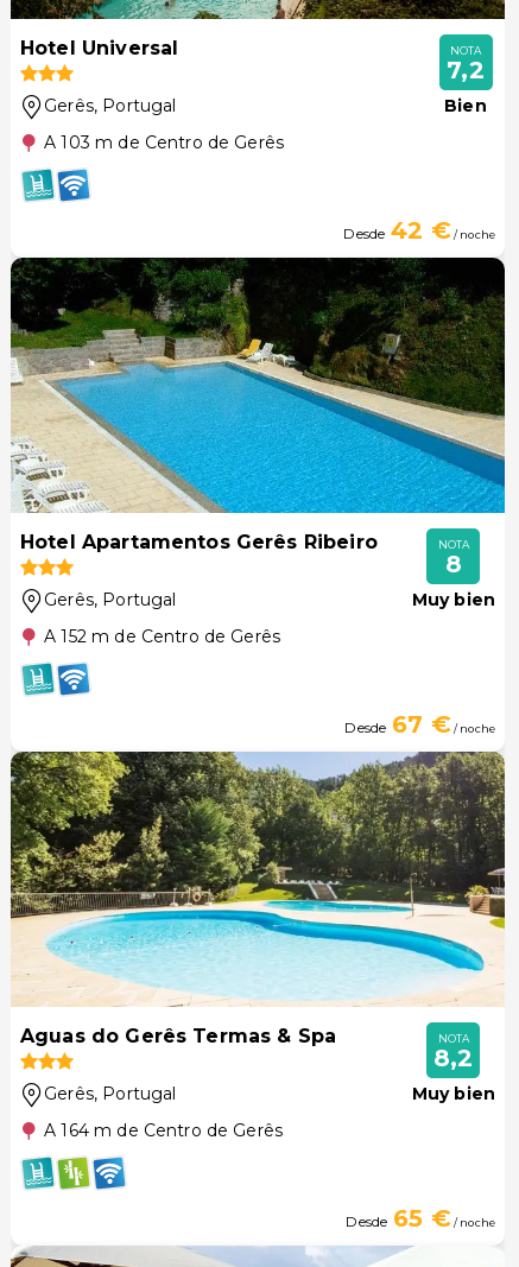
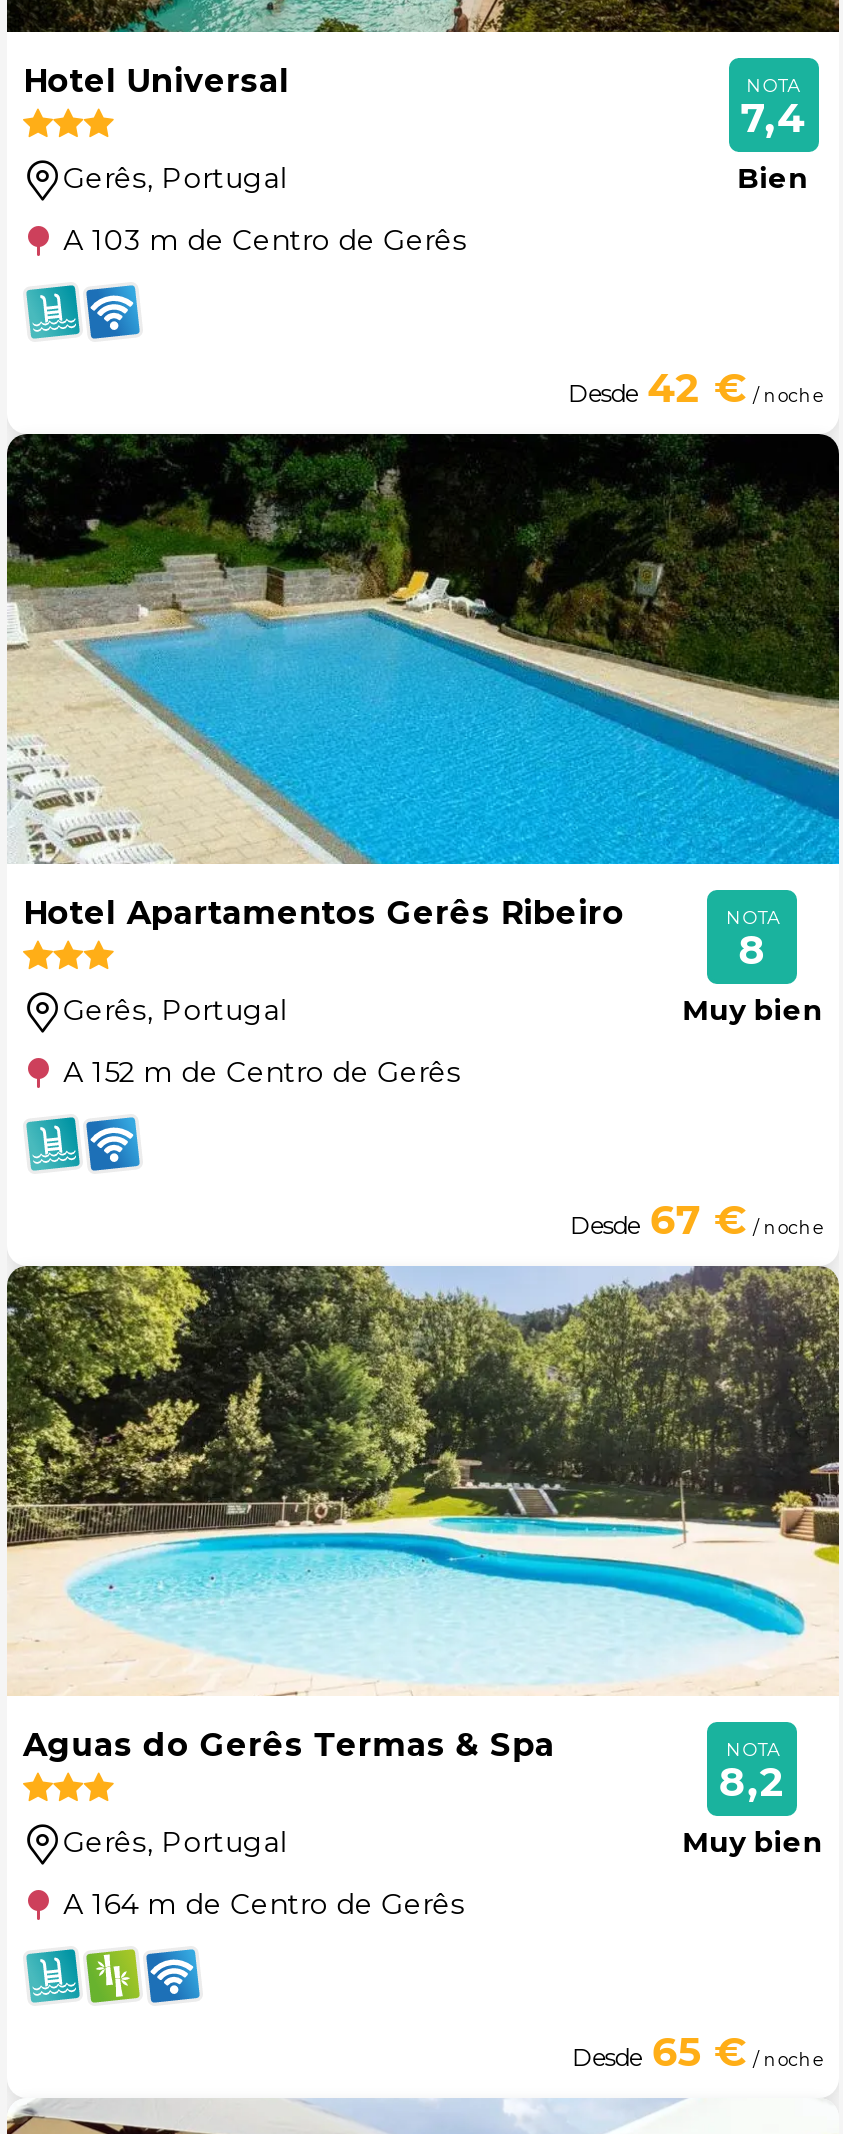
- 7,2
+ 7,4
